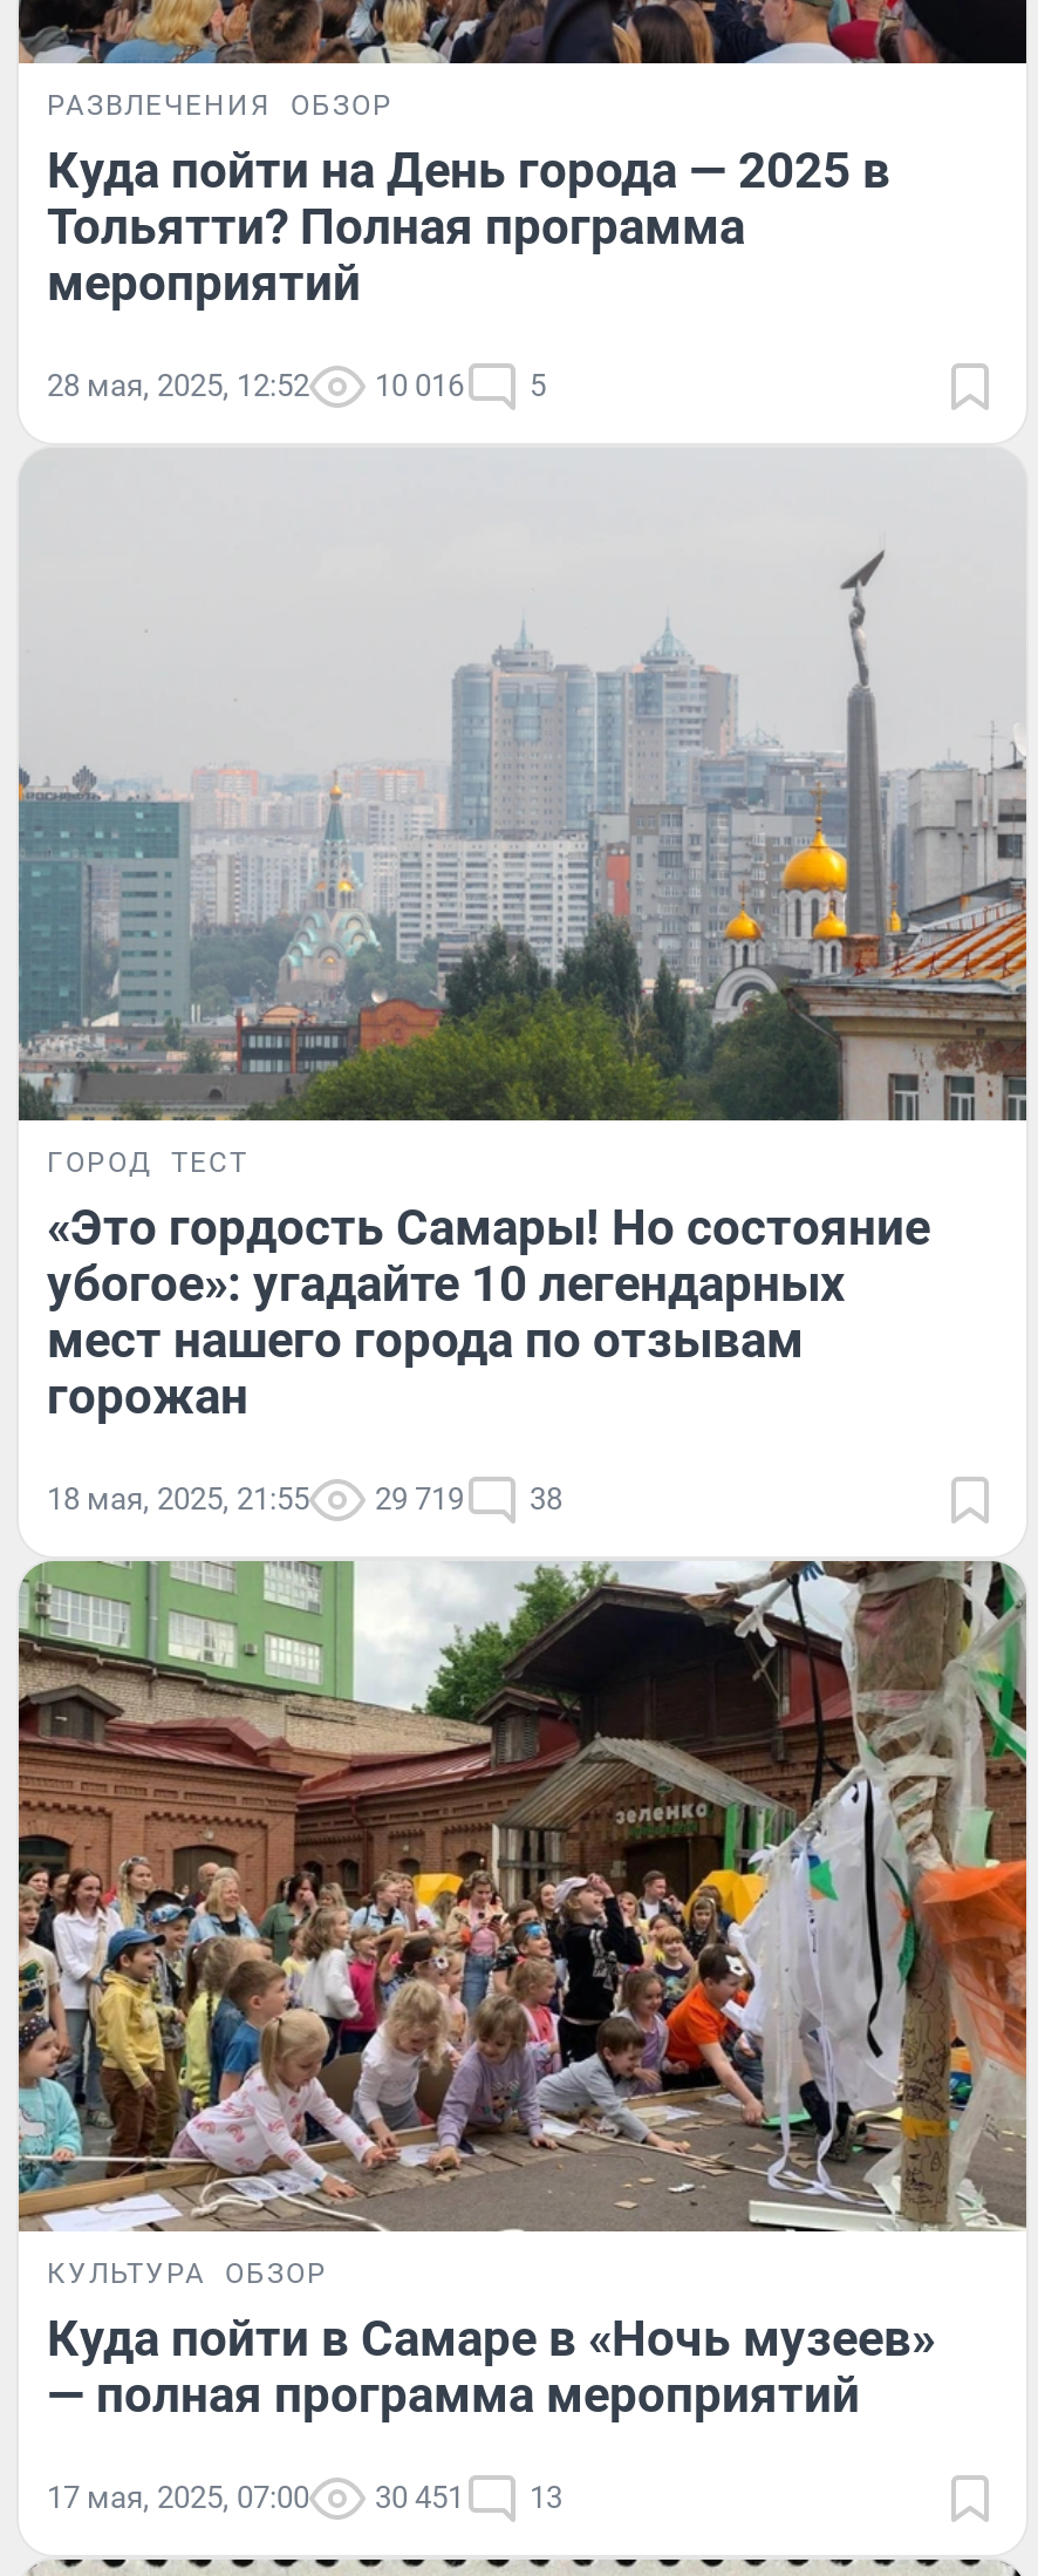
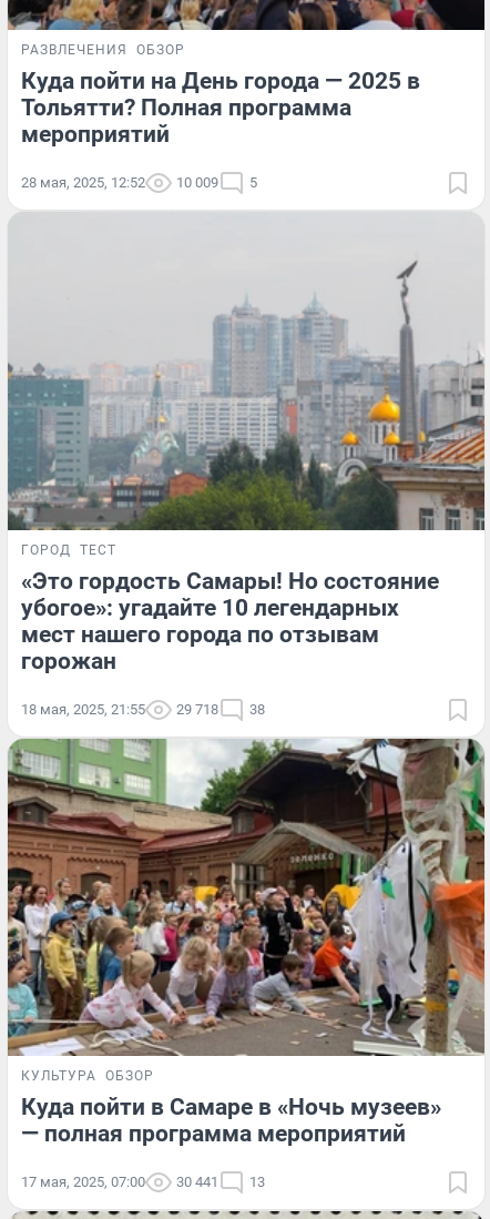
- 28 мая, 2025, 12:52 10 016 5
+ 28 мая, 2025, 12:52 10 009 5

- 18 мая, 2025, 21:55 29 719 38
+ 18 мая, 2025, 21:55 29 718 38

- 17 мая, 2025, 07:00 30 451 13
+ 17 мая, 2025, 07:00 30 441 13
